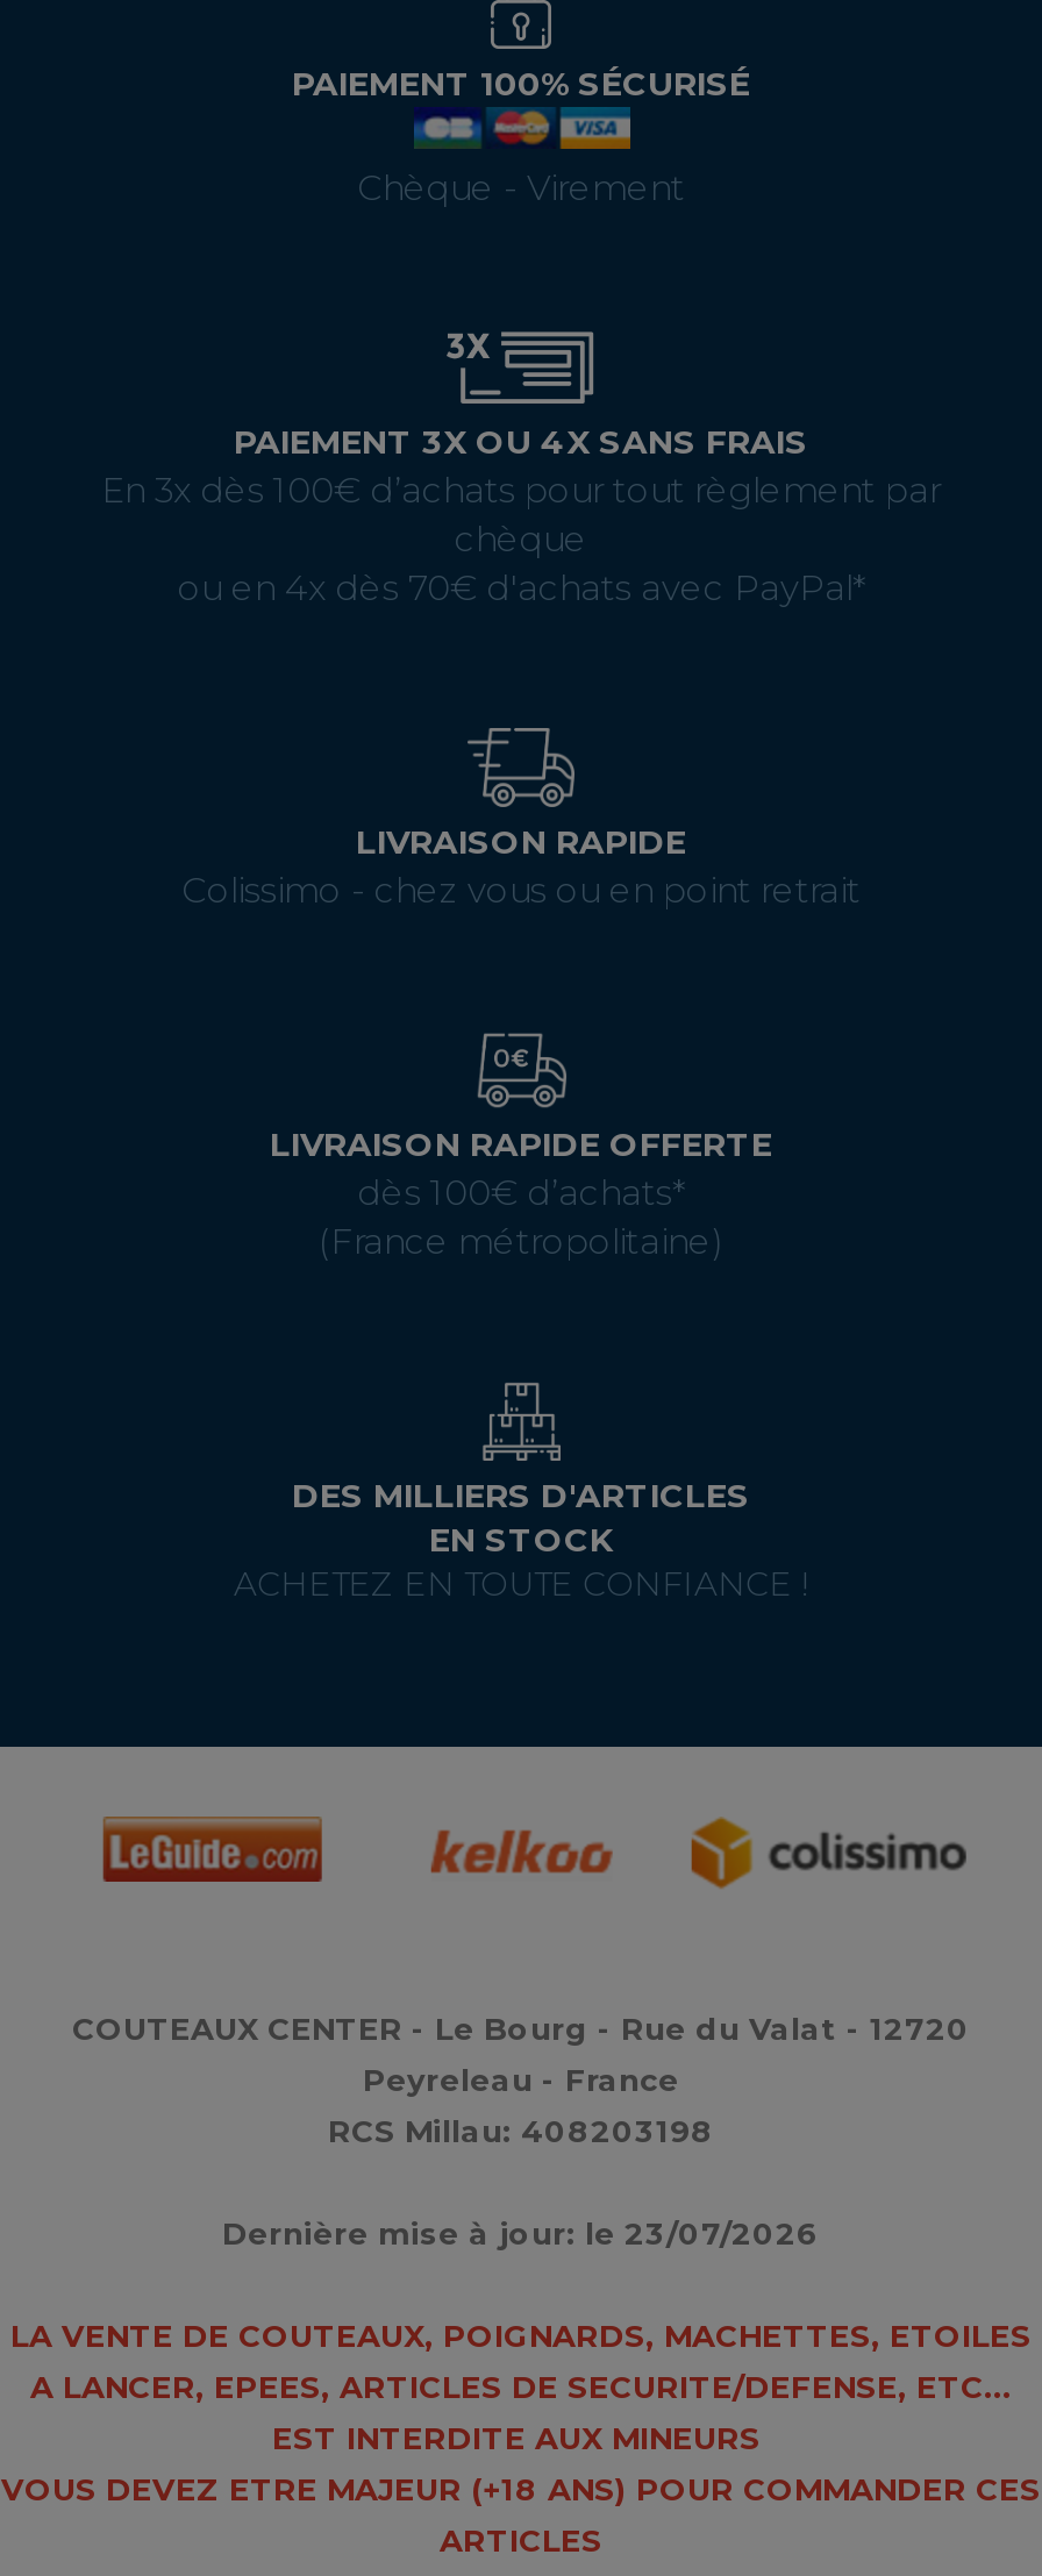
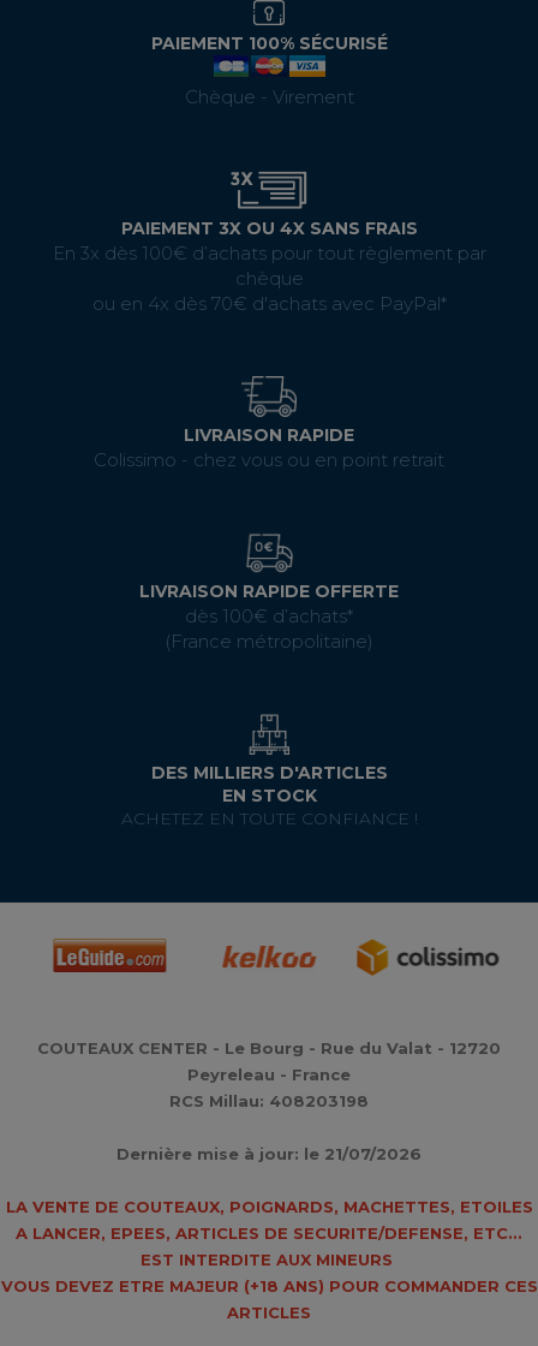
- Dernière mise à jour: le 23/07/2026
+ Dernière mise à jour: le 21/07/2026
